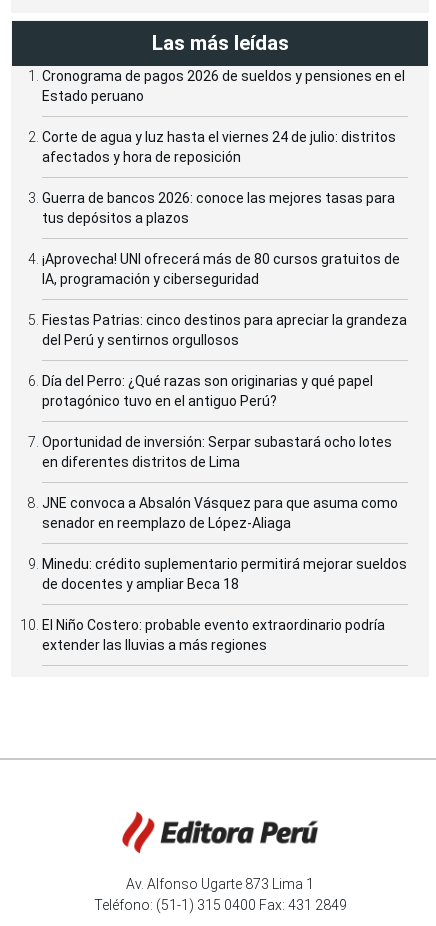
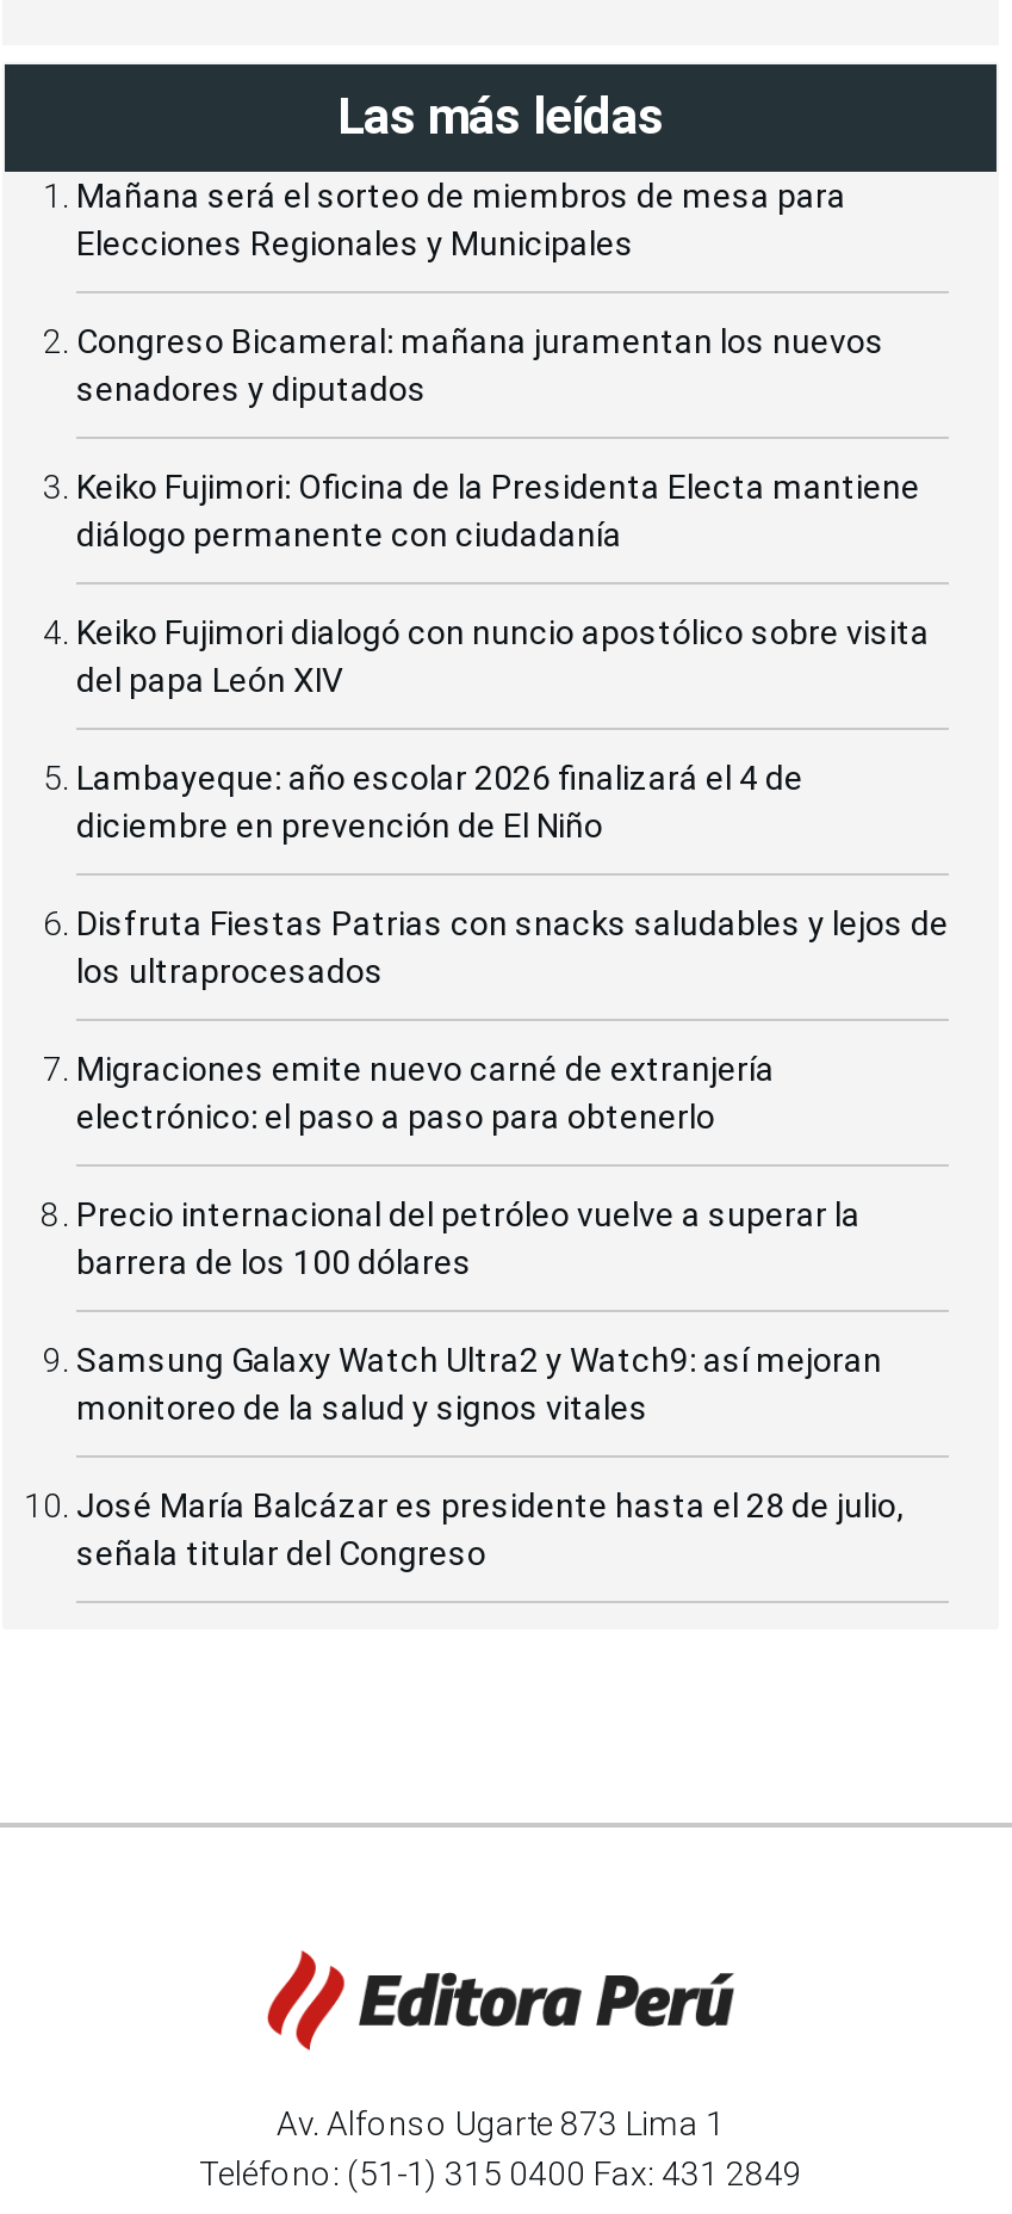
- Cronograma de pagos 2026 de sueldos y pensiones en el
- Estado peruano
+ Mañana será el sorteo de miembros de mesa para
+ Elecciones Regionales y Municipales

- Corte de agua y luz hasta el viernes 24 de julio: distritos
- afectados y hora de reposición
+ Congreso Bicameral: mañana juramentan los nuevos
+ senadores y diputados

- Guerra de bancos 2026: conoce las mejores tasas para
- tus depósitos a plazos
+ Keiko Fujimori: Oficina de la Presidenta Electa mantiene
+ diálogo permanente con ciudadanía

- ¡Aprovecha! UNI ofrecerá más de 80 cursos gratuitos de
- IA, programación y ciberseguridad
+ Keiko Fujimori dialogó con nuncio apostólico sobre visita
+ del papa León XIV

- Fiestas Patrias: cinco destinos para apreciar la grandeza
- del Perú y sentirnos orgullosos
+ Lambayeque: año escolar 2026 finalizará el 4 de
+ diciembre en prevención de El Niño

- Día del Perro: ¿Qué razas son originarias y qué papel
- protagónico tuvo en el antiguo Perú?
+ Disfruta Fiestas Patrias con snacks saludables y lejos de
+ los ultraprocesados

- Oportunidad de inversión: Serpar subastará ocho lotes
- en diferentes distritos de Lima
+ Migraciones emite nuevo carné de extranjería
+ electrónico: el paso a paso para obtenerlo

- JNE convoca a Absalón Vásquez para que asuma como
- senador en reemplazo de López-Aliaga
+ Precio internacional del petróleo vuelve a superar la
+ barrera de los 100 dólares

- Minedu: crédito suplementario permitirá mejorar sueldos
- de docentes y ampliar Beca 18
+ Samsung Galaxy Watch Ultra2 y Watch9: así mejoran
+ monitoreo de la salud y signos vitales

- El Niño Costero: probable evento extraordinario podría
- extender las lluvias a más regiones
+ José María Balcázar es presidente hasta el 28 de julio,
+ señala titular del Congreso
